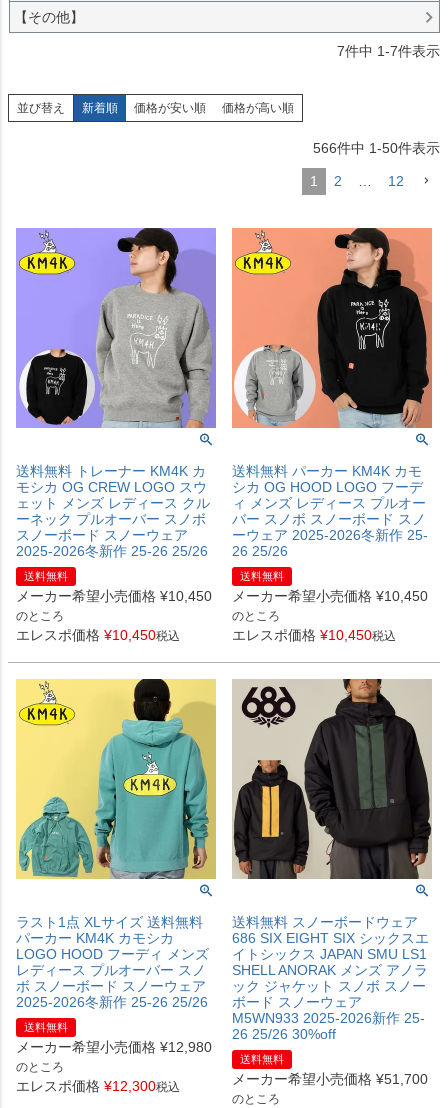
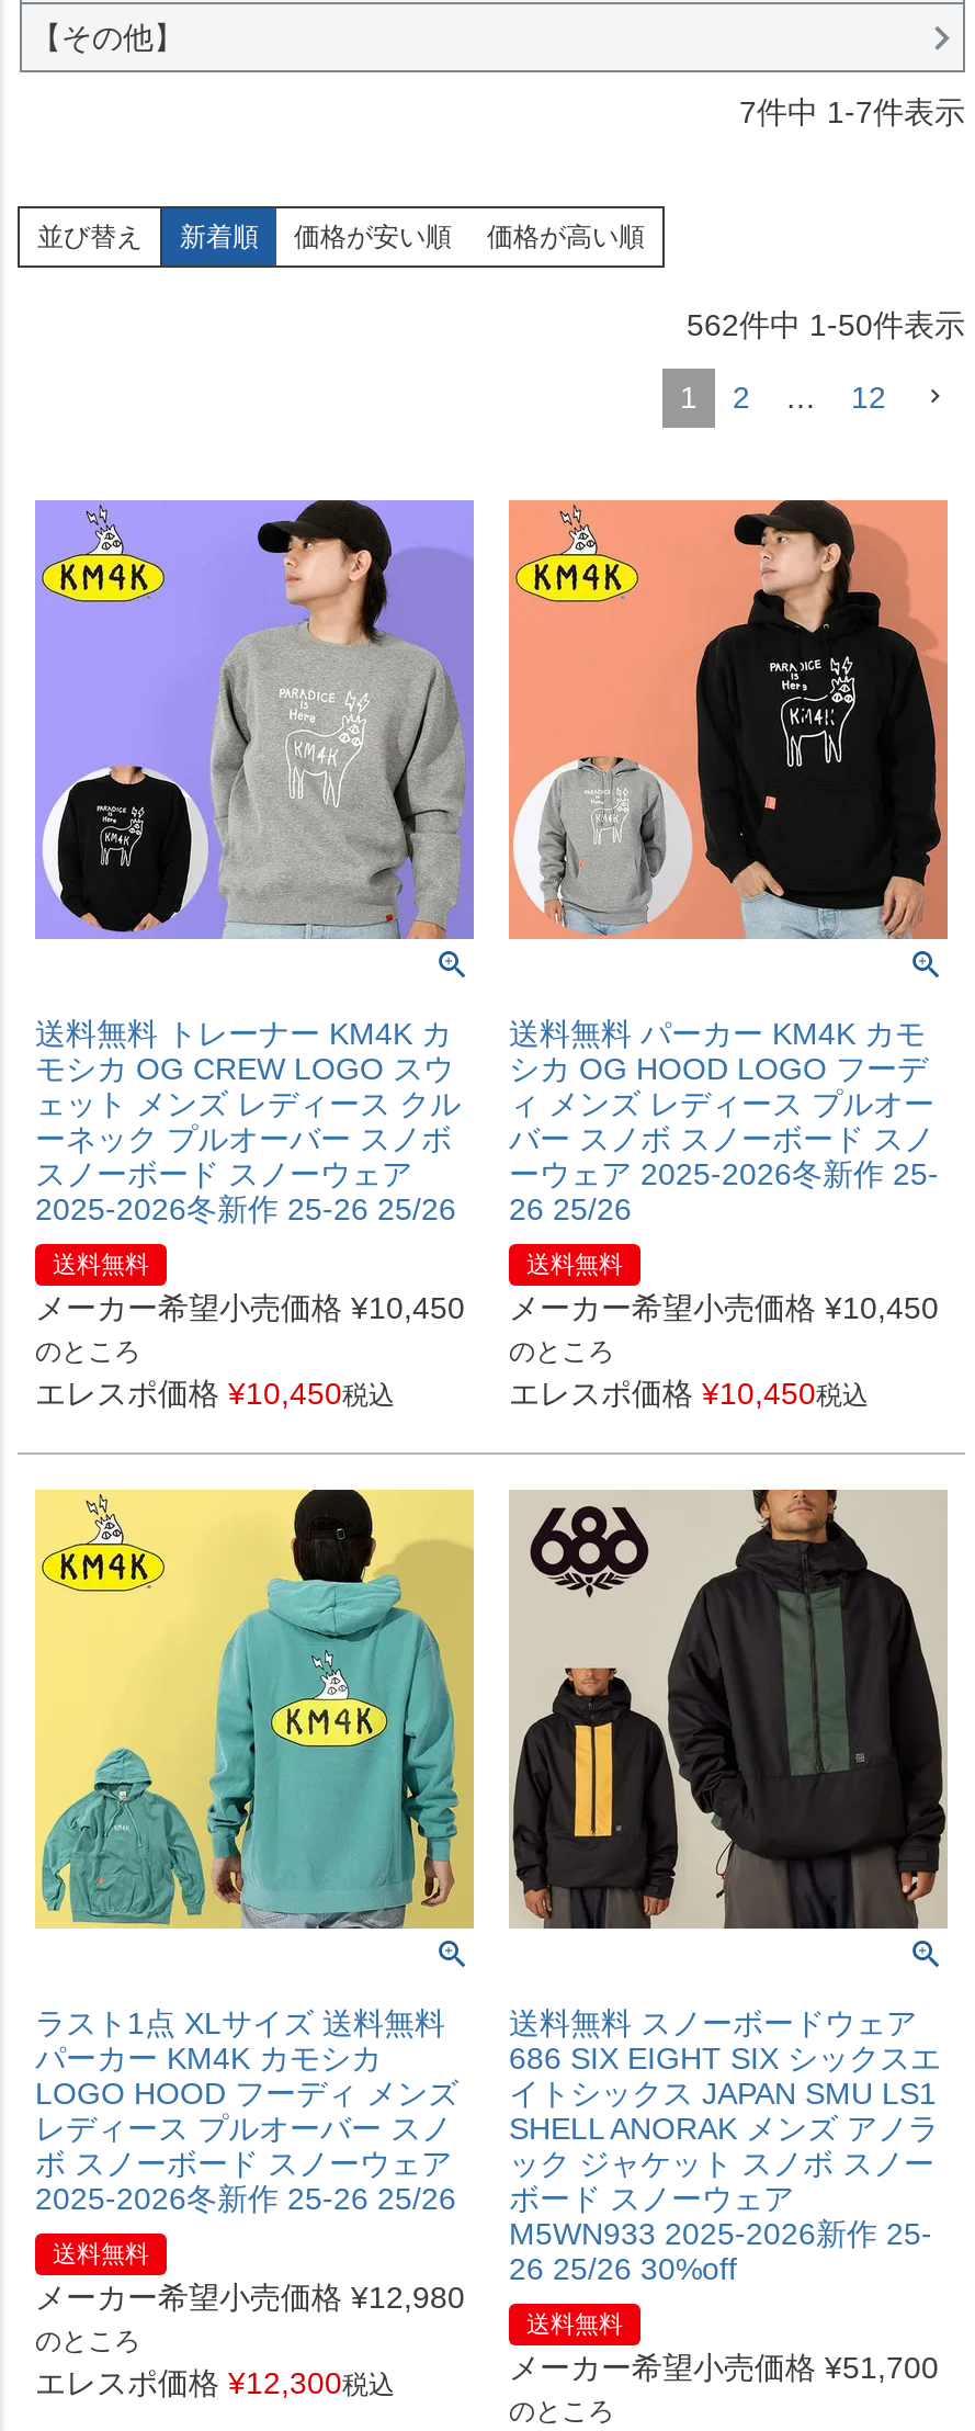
- 566件中 1-50件表示
+ 562件中 1-50件表示
